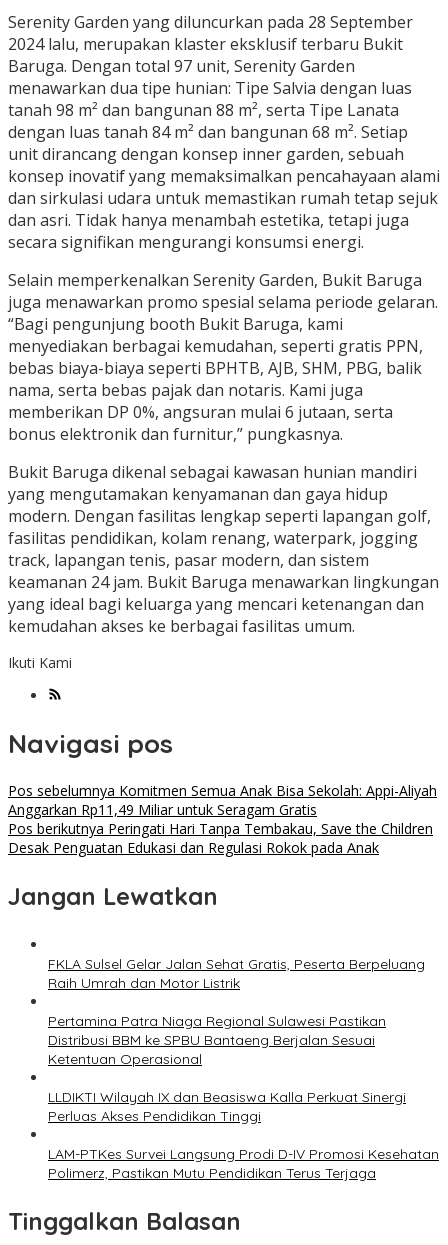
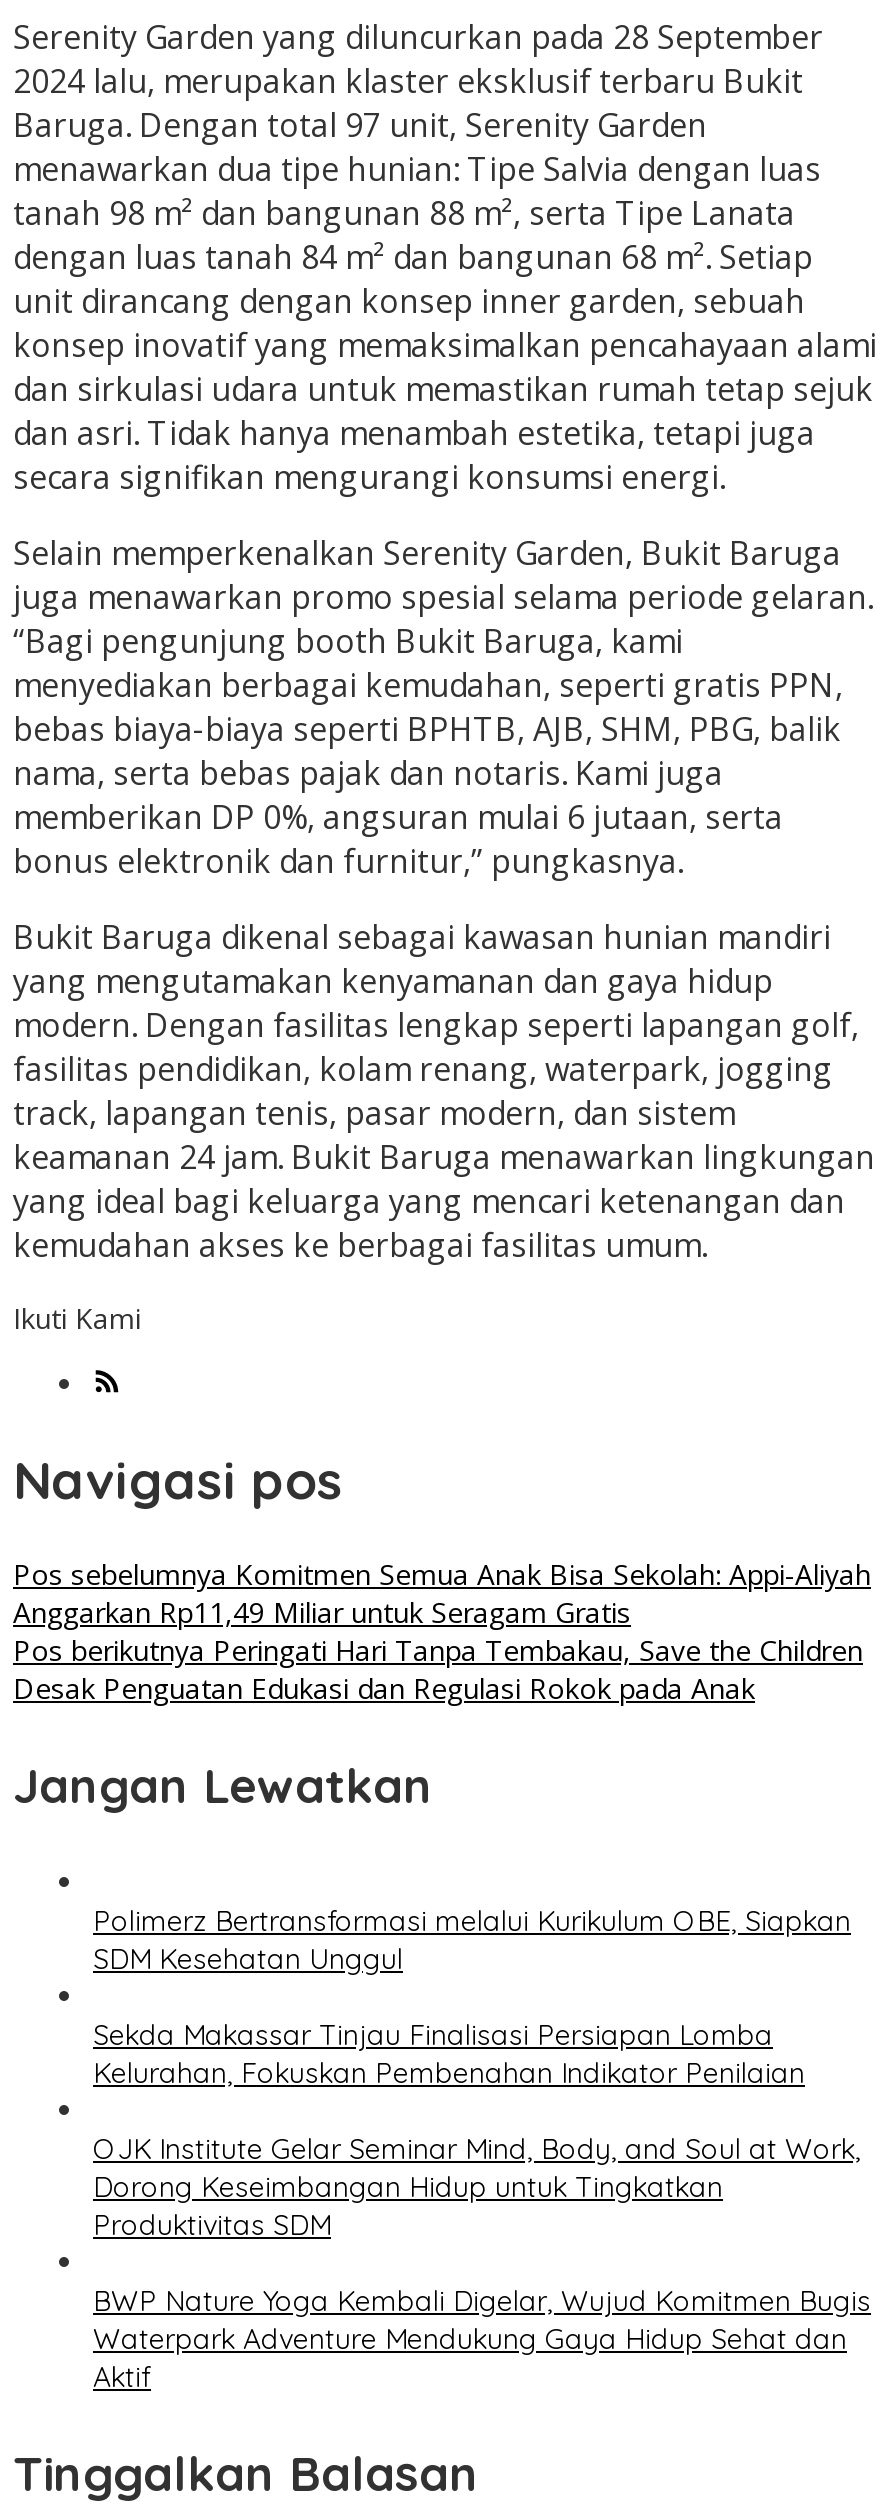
- FKLA Sulsel Gelar Jalan Sehat Gratis, Peserta Berpeluang
- Raih Umrah dan Motor Listrik
+ Polimerz Bertransformasi melalui Kurikulum OBE, Siapkan
+ SDM Kesehatan Unggul

- Pertamina Patra Niaga Regional Sulawesi Pastikan
- Distribusi BBM ke SPBU Bantaeng Berjalan Sesuai
- Ketentuan Operasional
+ Sekda Makassar Tinjau Finalisasi Persiapan Lomba
+ Kelurahan, Fokuskan Pembenahan Indikator Penilaian

- LLDIKTI Wilayah IX dan Beasiswa Kalla Perkuat Sinergi
- Perluas Akses Pendidikan Tinggi
+ OJK Institute Gelar Seminar Mind, Body, and Soul at Work,
+ Dorong Keseimbangan Hidup untuk Tingkatkan
+ Produktivitas SDM

- LAM-PTKes Survei Langsung Prodi D-IV Promosi Kesehatan
- Polimerz, Pastikan Mutu Pendidikan Terus Terjaga
+ BWP Nature Yoga Kembali Digelar, Wujud Komitmen Bugis
+ Waterpark Adventure Mendukung Gaya Hidup Sehat dan
+ Aktif
